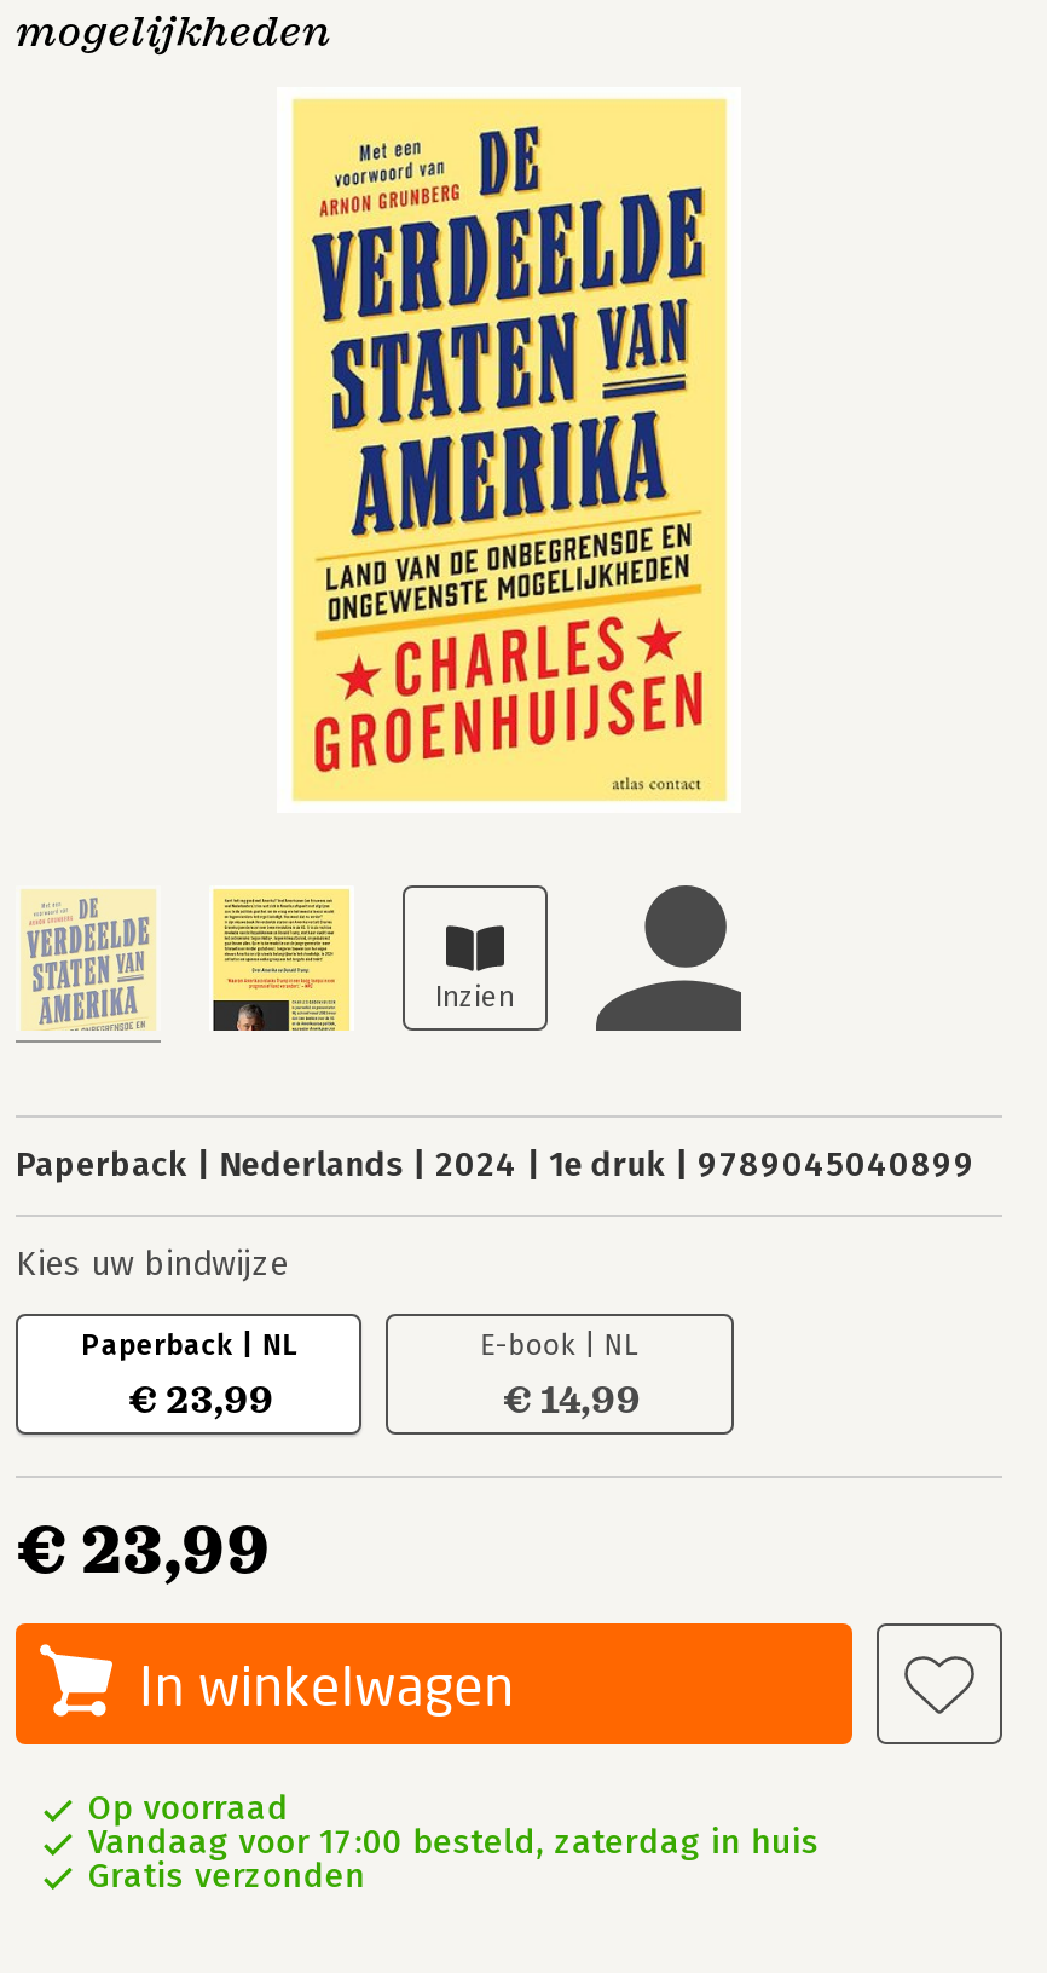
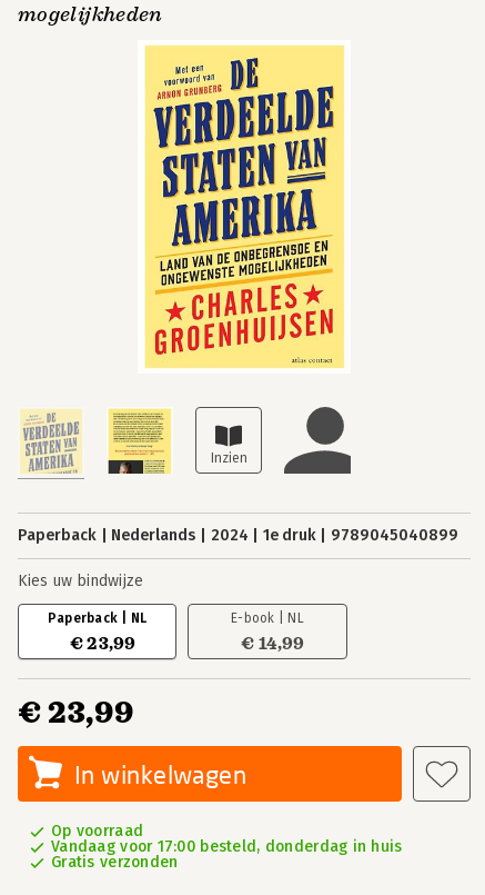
- Vandaag voor 17:00 besteld, zaterdag in huis
+ Vandaag voor 17:00 besteld, donderdag in huis
